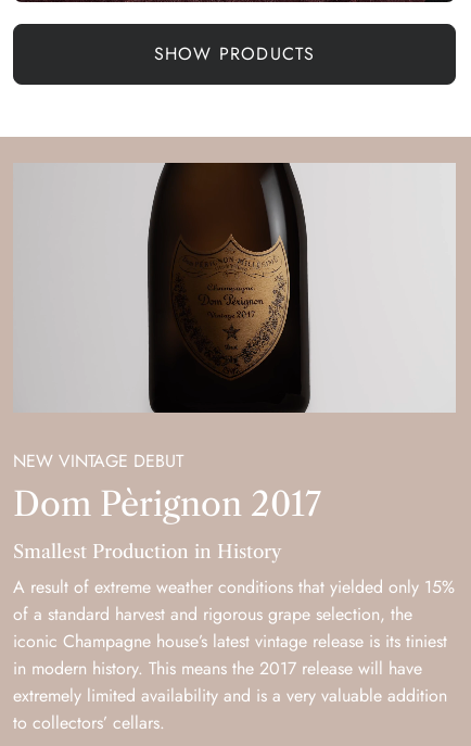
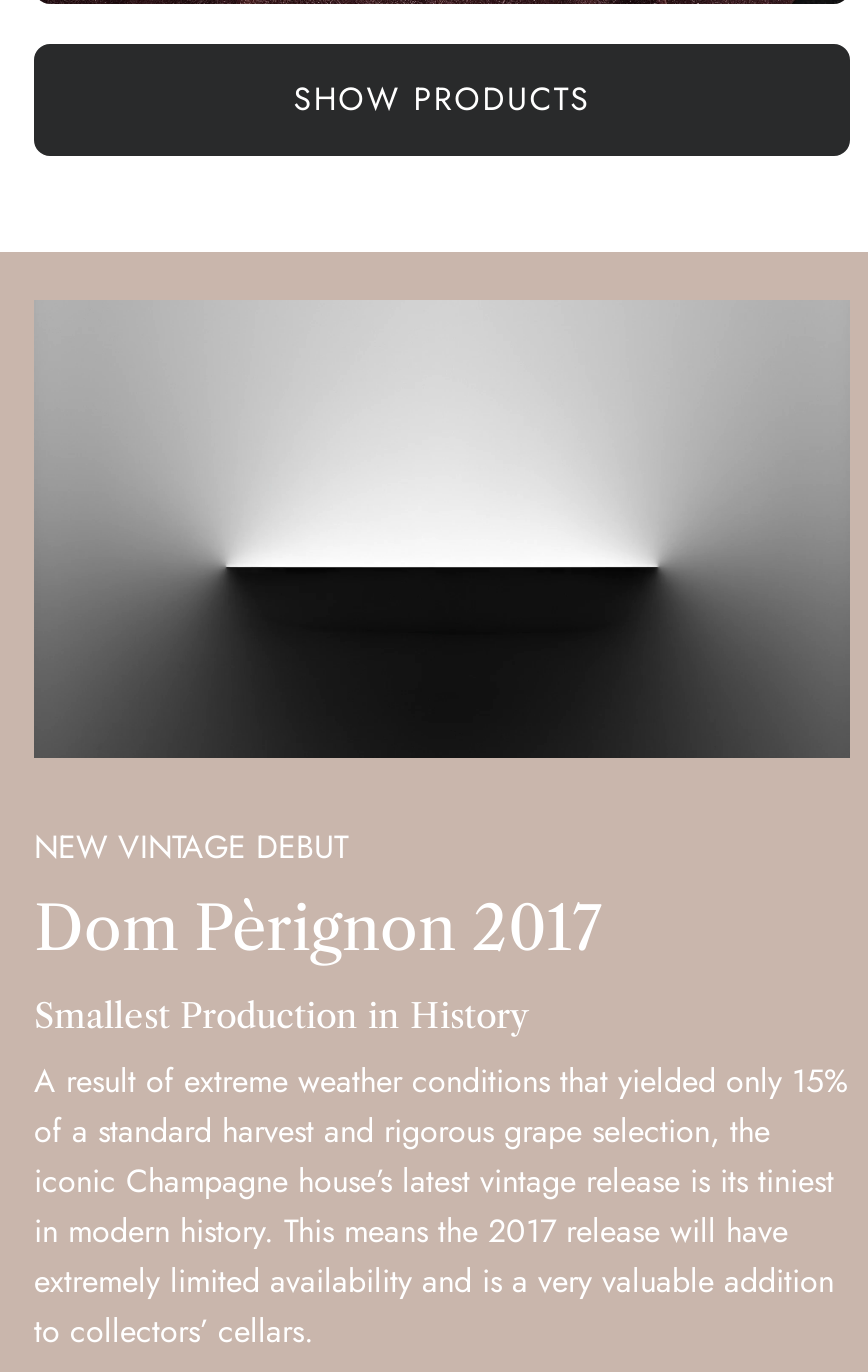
- [image]
+ [image]
